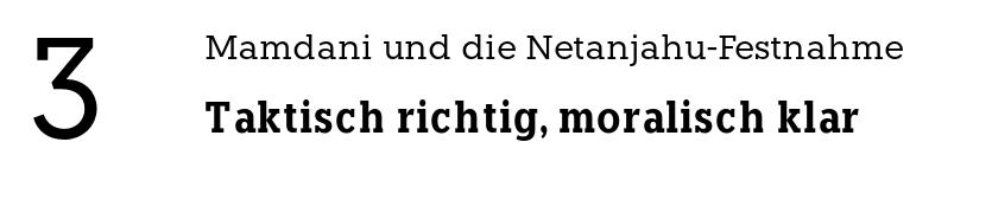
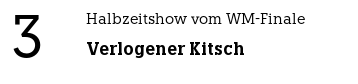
- Mamdani und die Netanjahu-Festnahme
+ Halbzeitshow vom WM-Finale

- Taktisch richtig, moralisch klar
+ Verlogener Kitsch
